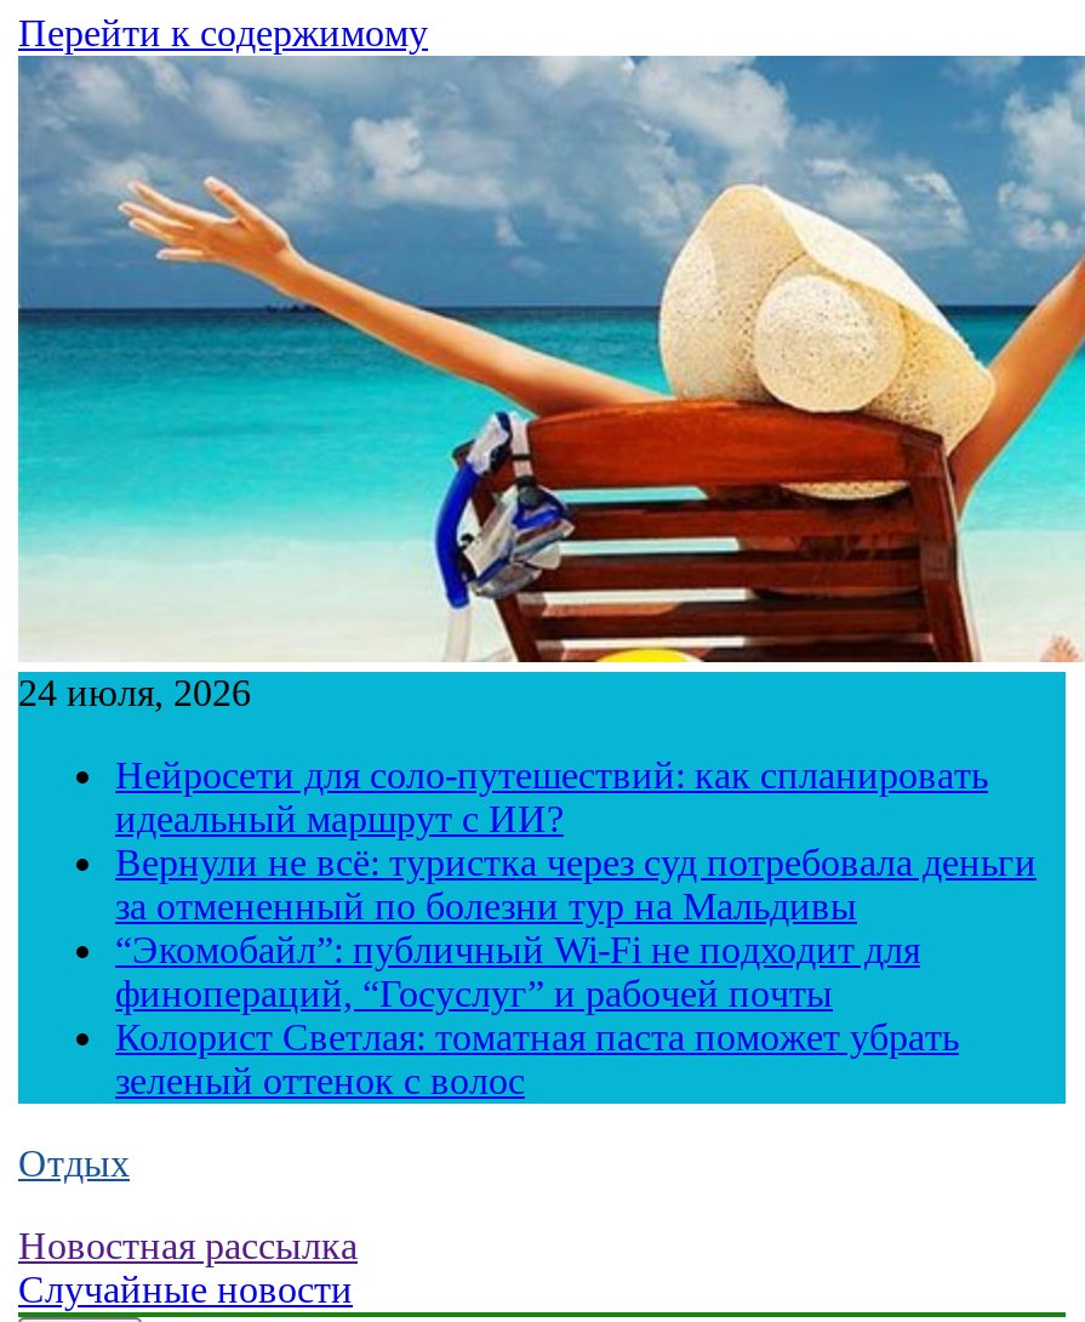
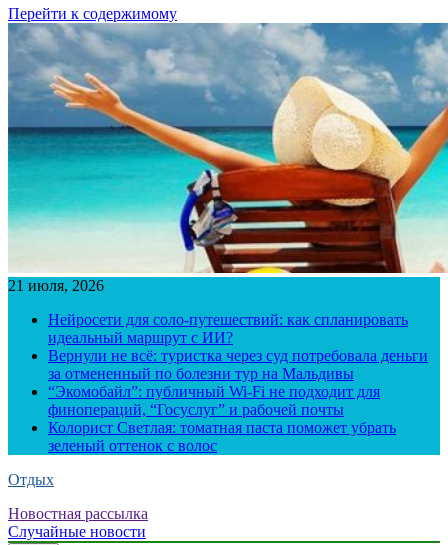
- 24 июля, 2026
+ 21 июля, 2026
